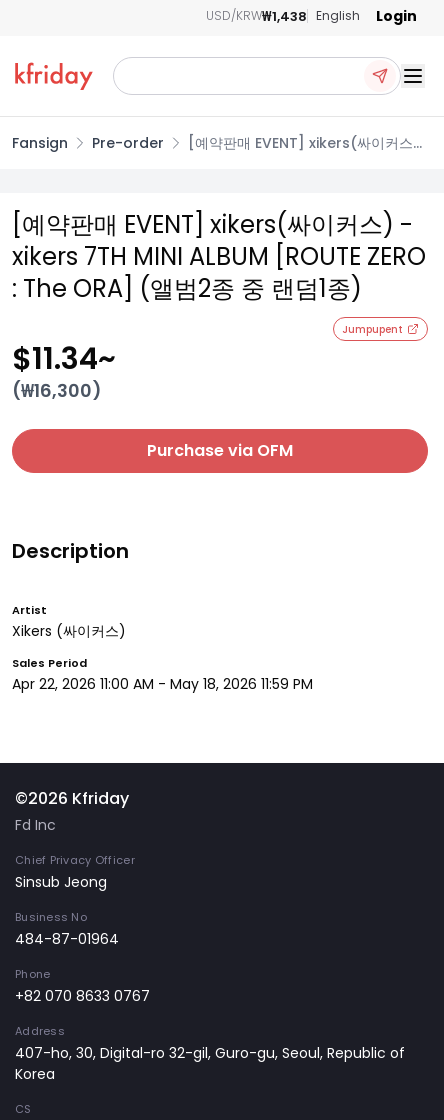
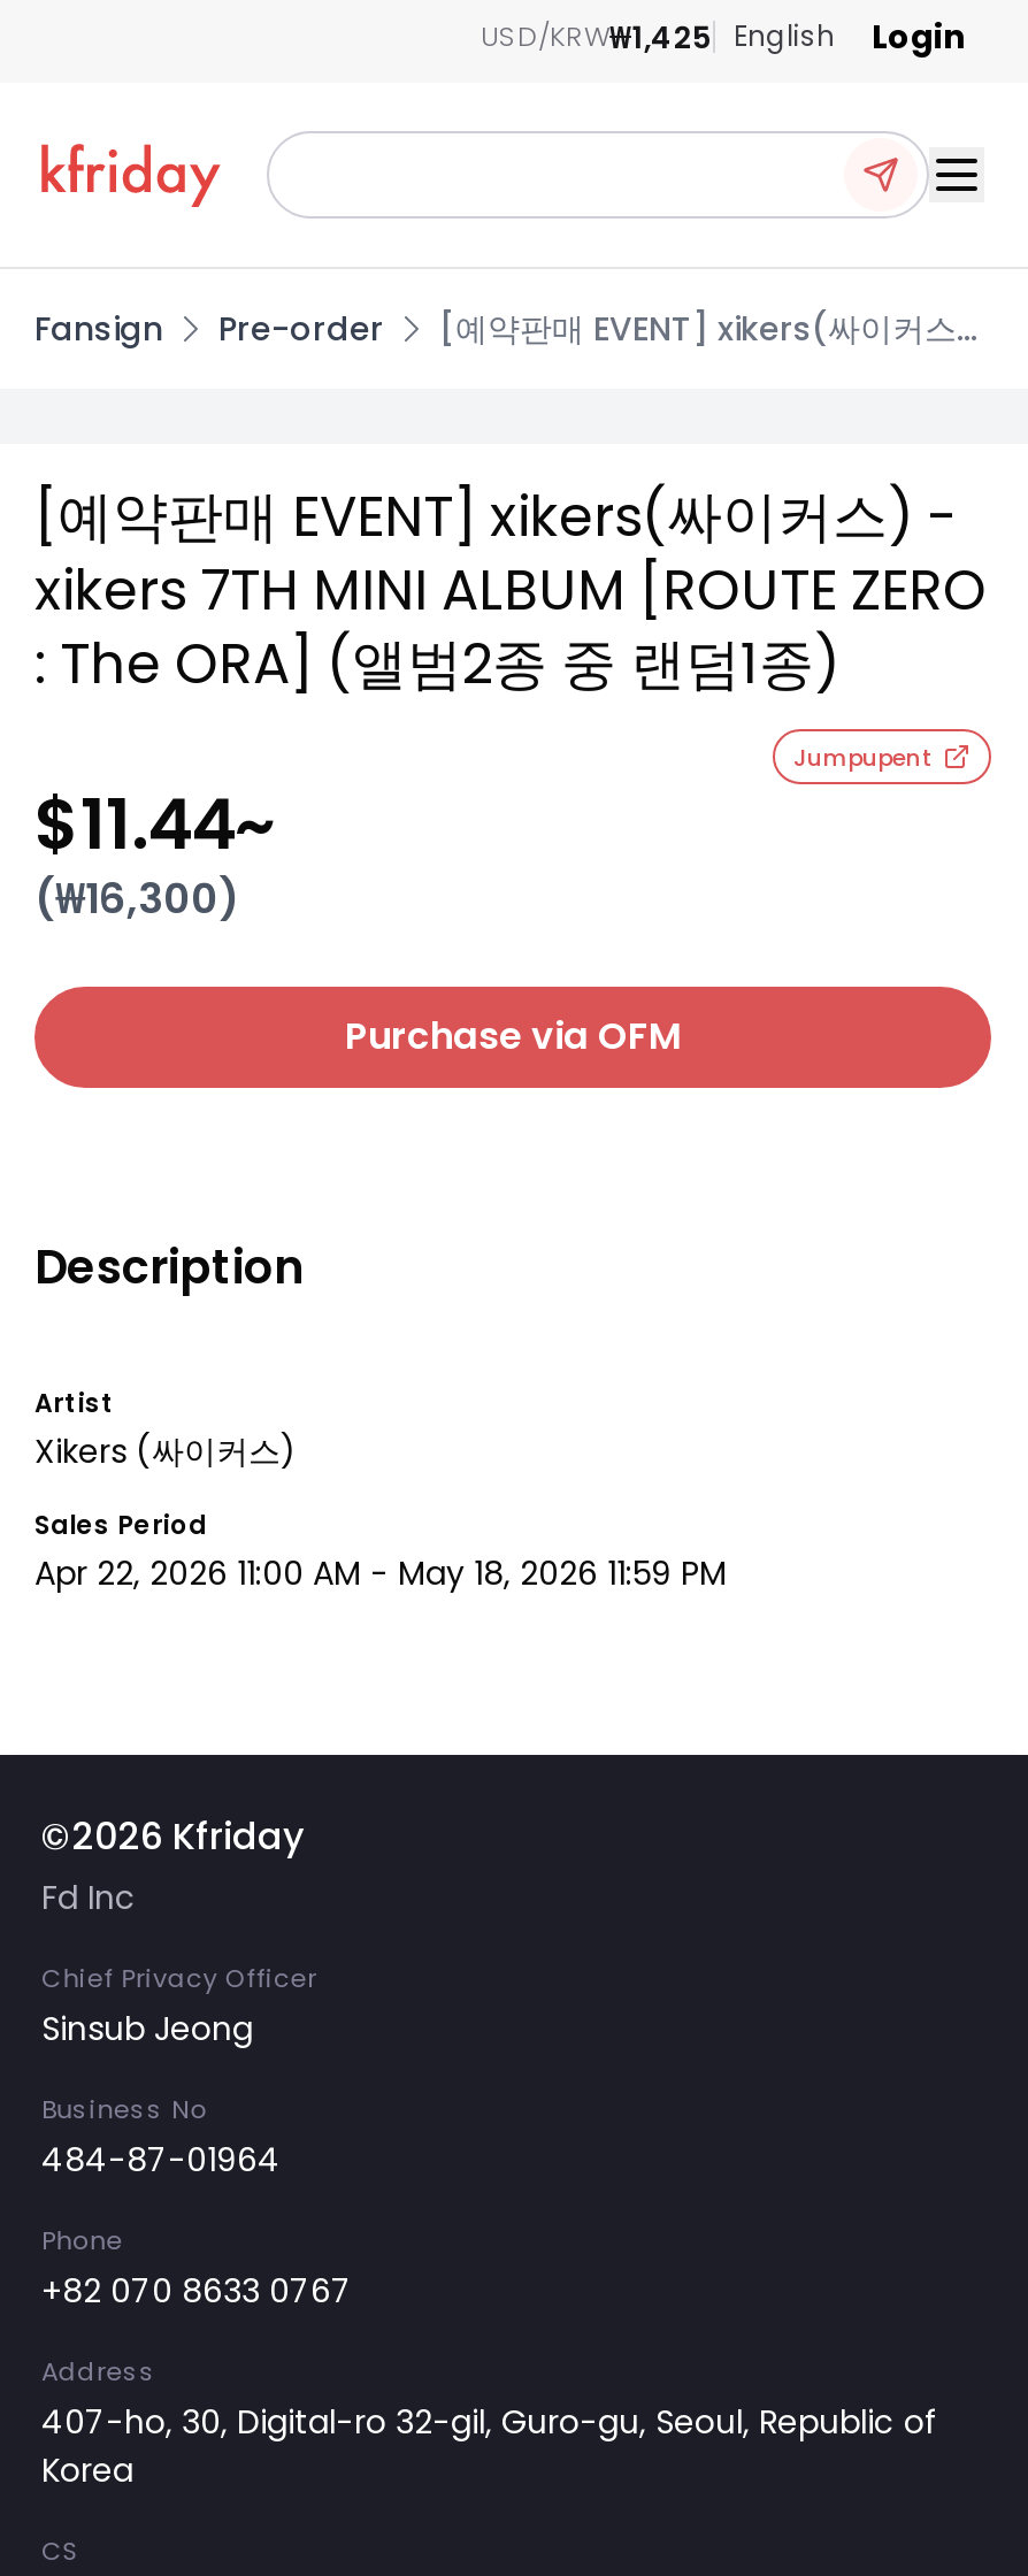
- USD/KRW₩1,438 English
+ USD/KRW₩1,425 English

- $11.34~
+ $11.44~
